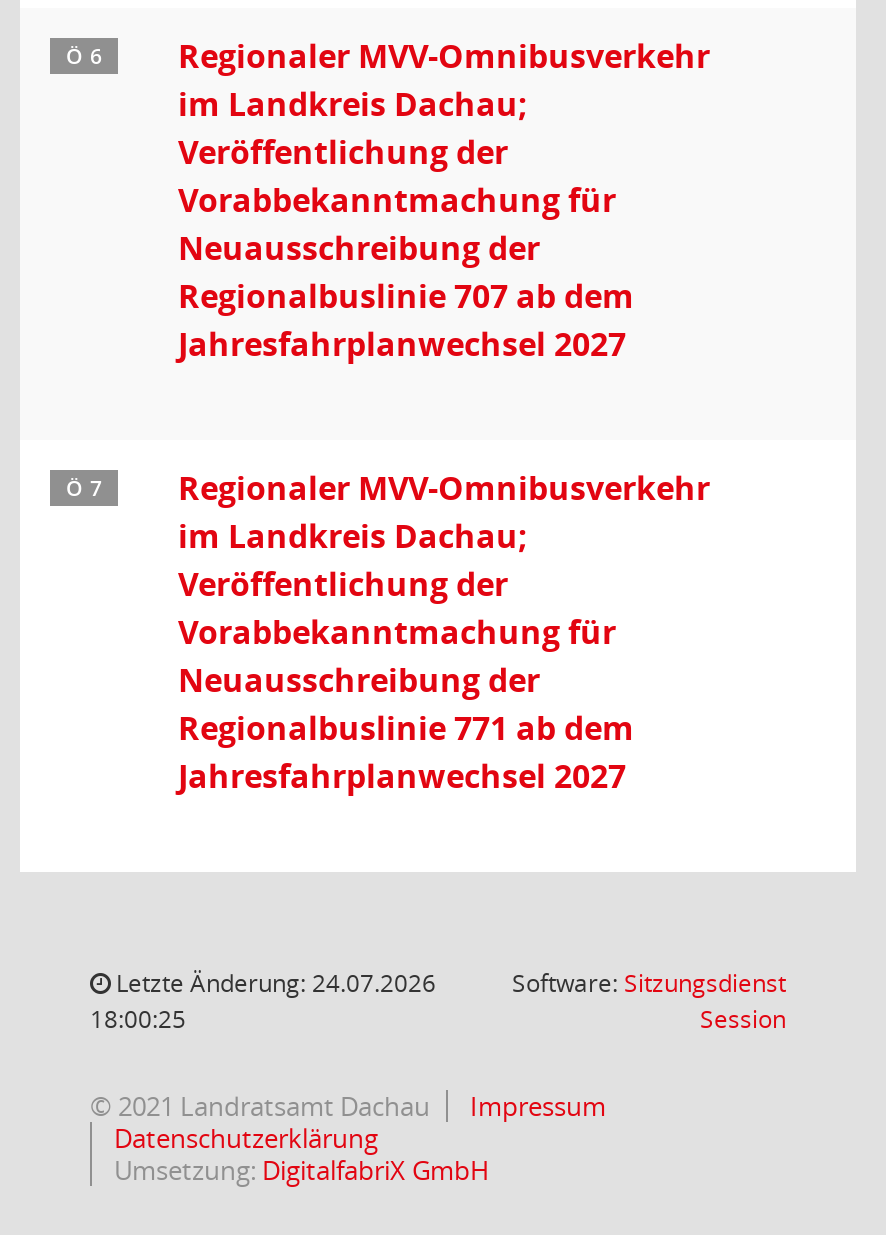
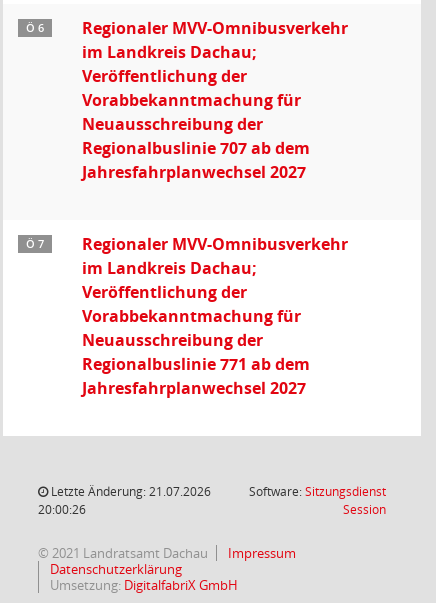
- Letzte Änderung: 24.07.2026
+ Letzte Änderung: 21.07.2026

- 18:00:25
+ 20:00:26
